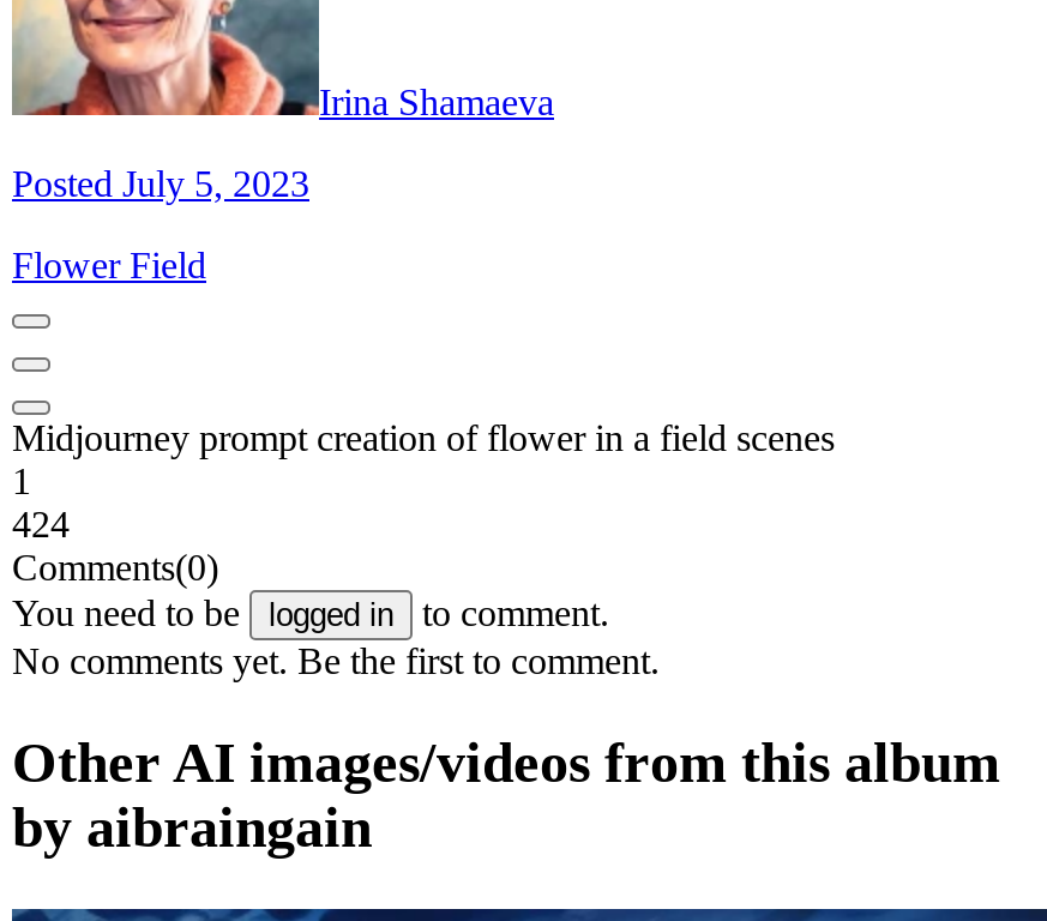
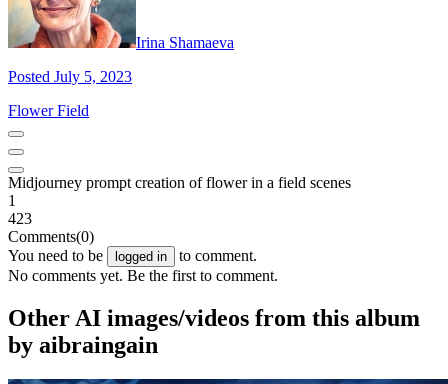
- 424
+ 423
